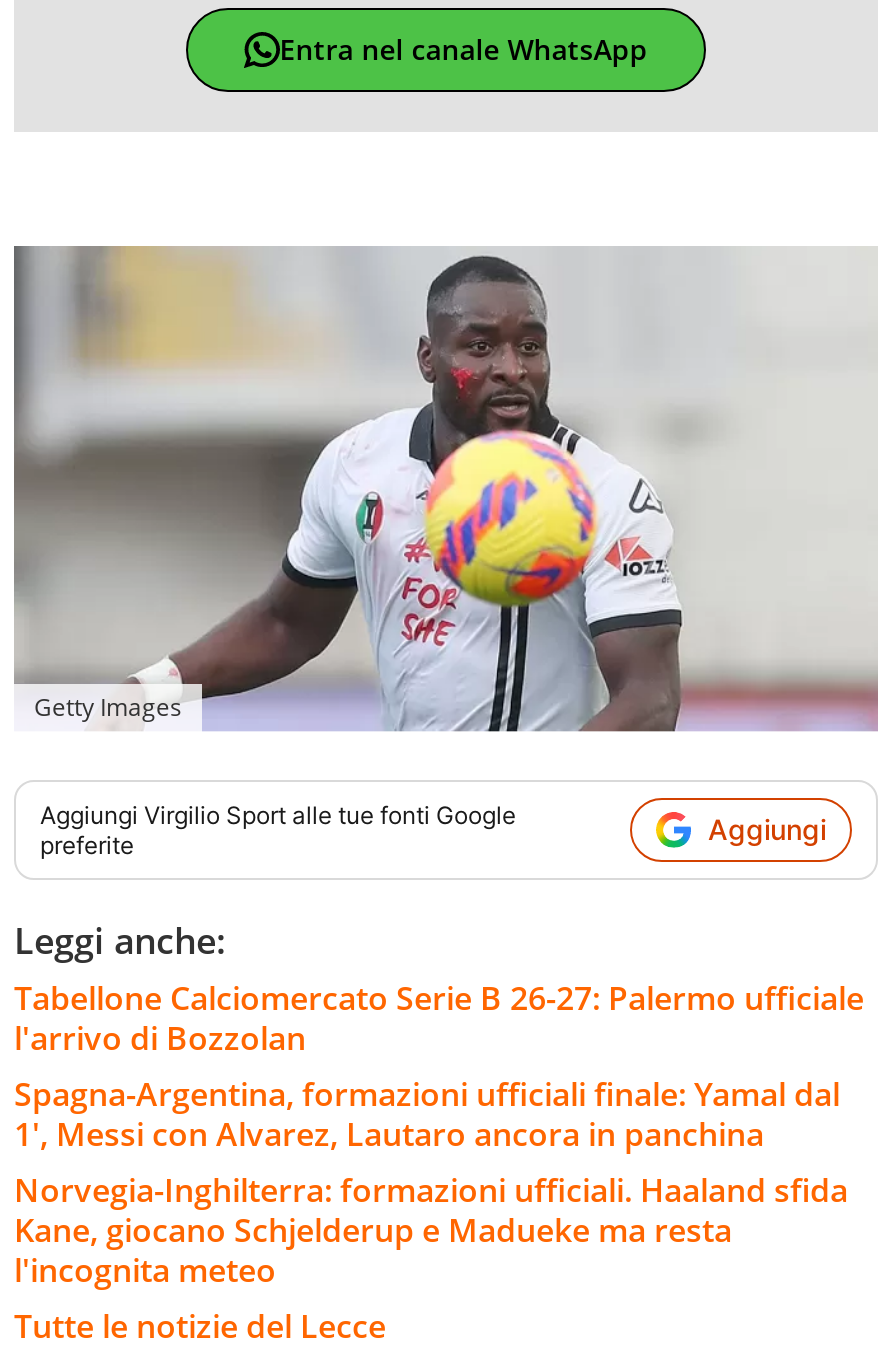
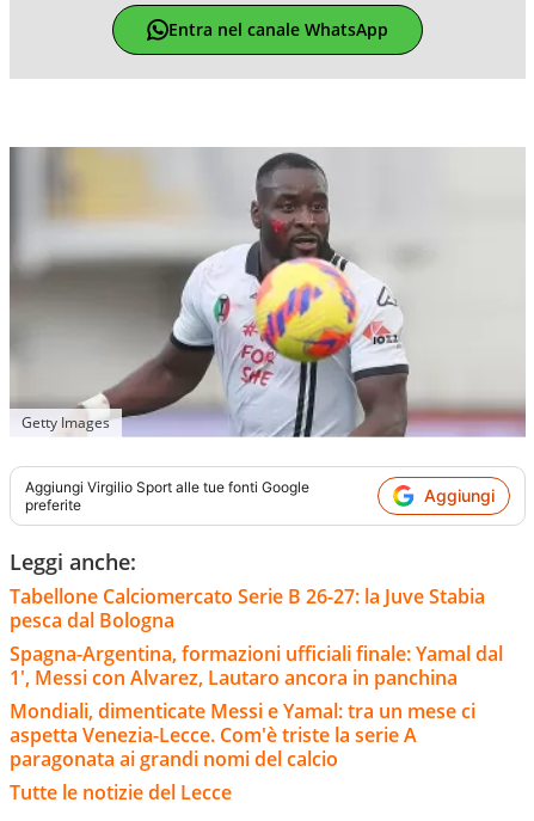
- Tabellone Calciomercato Serie B 26-27: Palermo ufficiale
- l'arrivo di Bozzolan
+ Tabellone Calciomercato Serie B 26-27: la Juve Stabia
+ pesca dal Bologna

- Norvegia-Inghilterra: formazioni ufficiali. Haaland sfida
- Kane, giocano Schjelderup e Madueke ma resta
- l'incognita meteo
+ Mondiali, dimenticate Messi e Yamal: tra un mese ci
+ aspetta Venezia-Lecce. Com'è triste la serie A
+ paragonata ai grandi nomi del calcio
